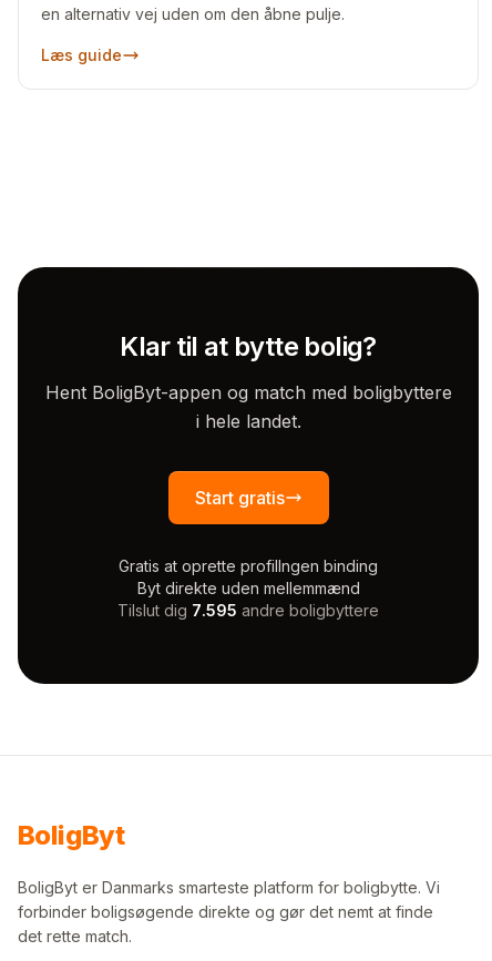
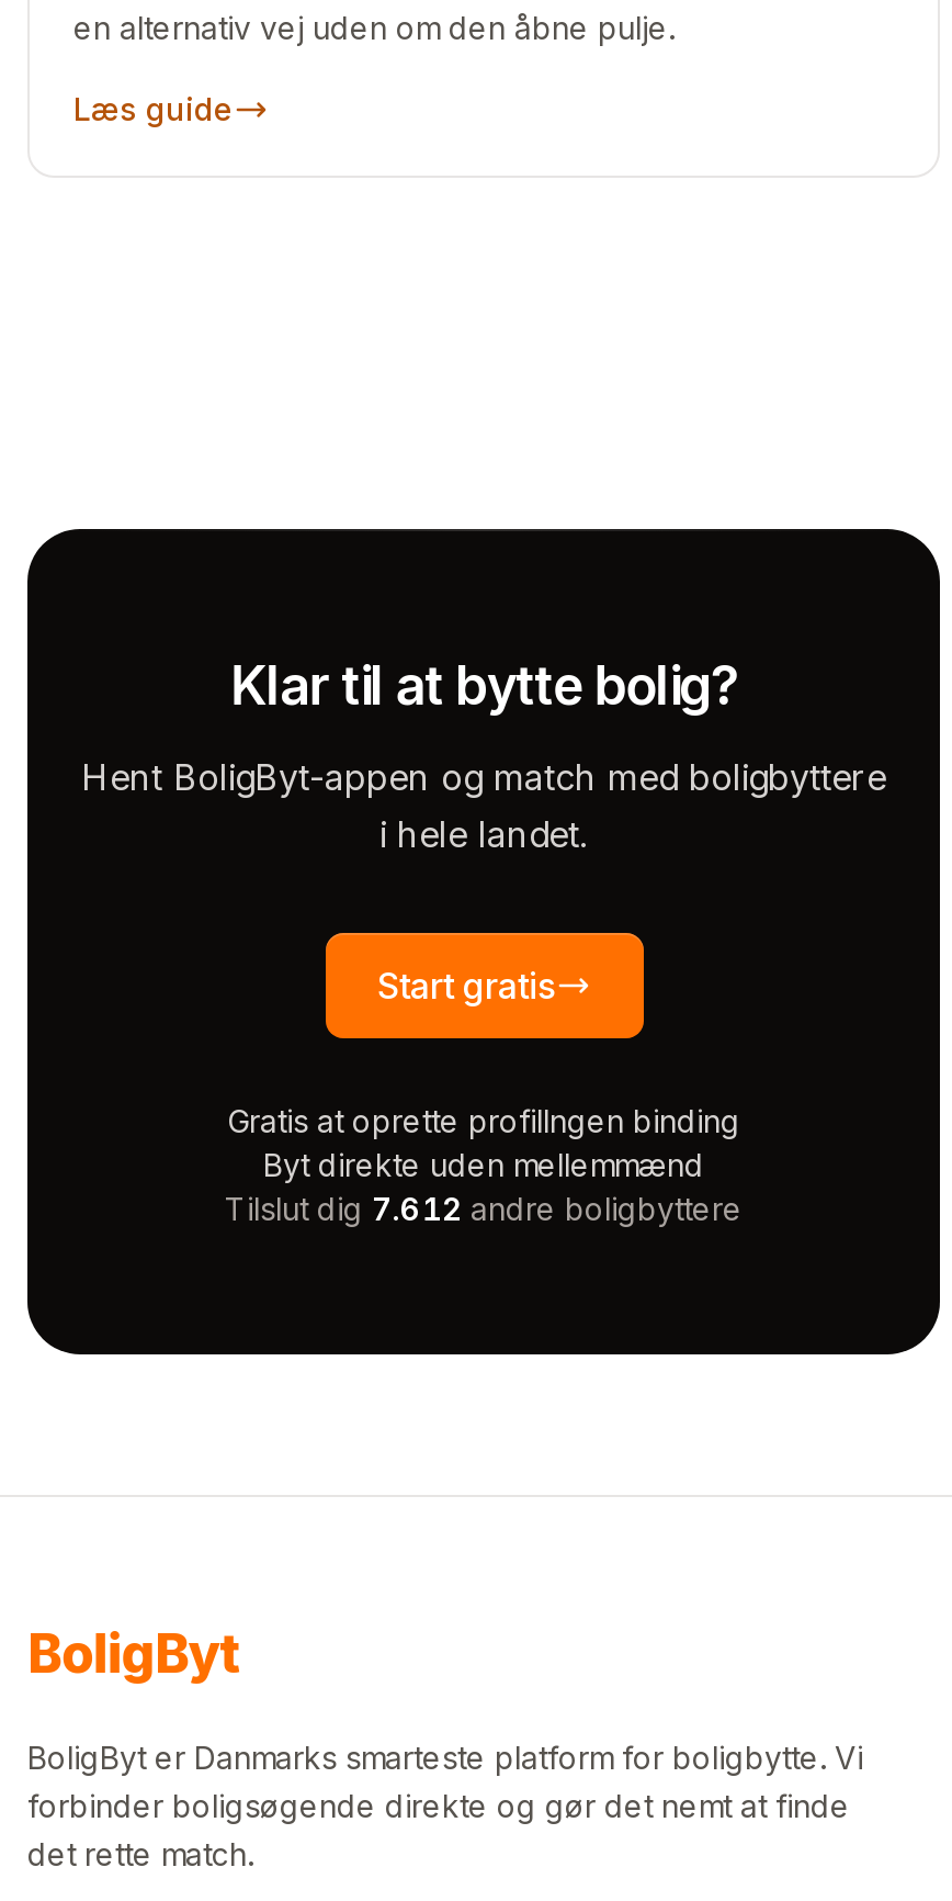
- Tilslut dig 7.595 andre boligbyttere
+ Tilslut dig 7.612 andre boligbyttere
